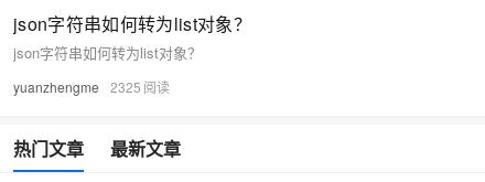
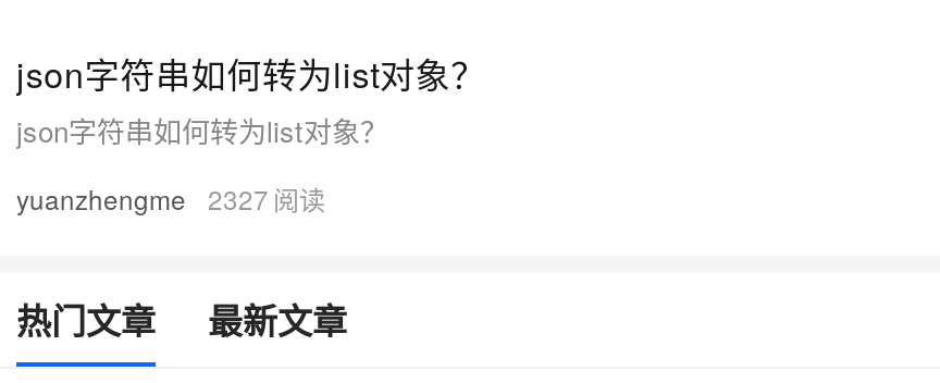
- yuanzhengme 2325
+ yuanzhengme 2327
